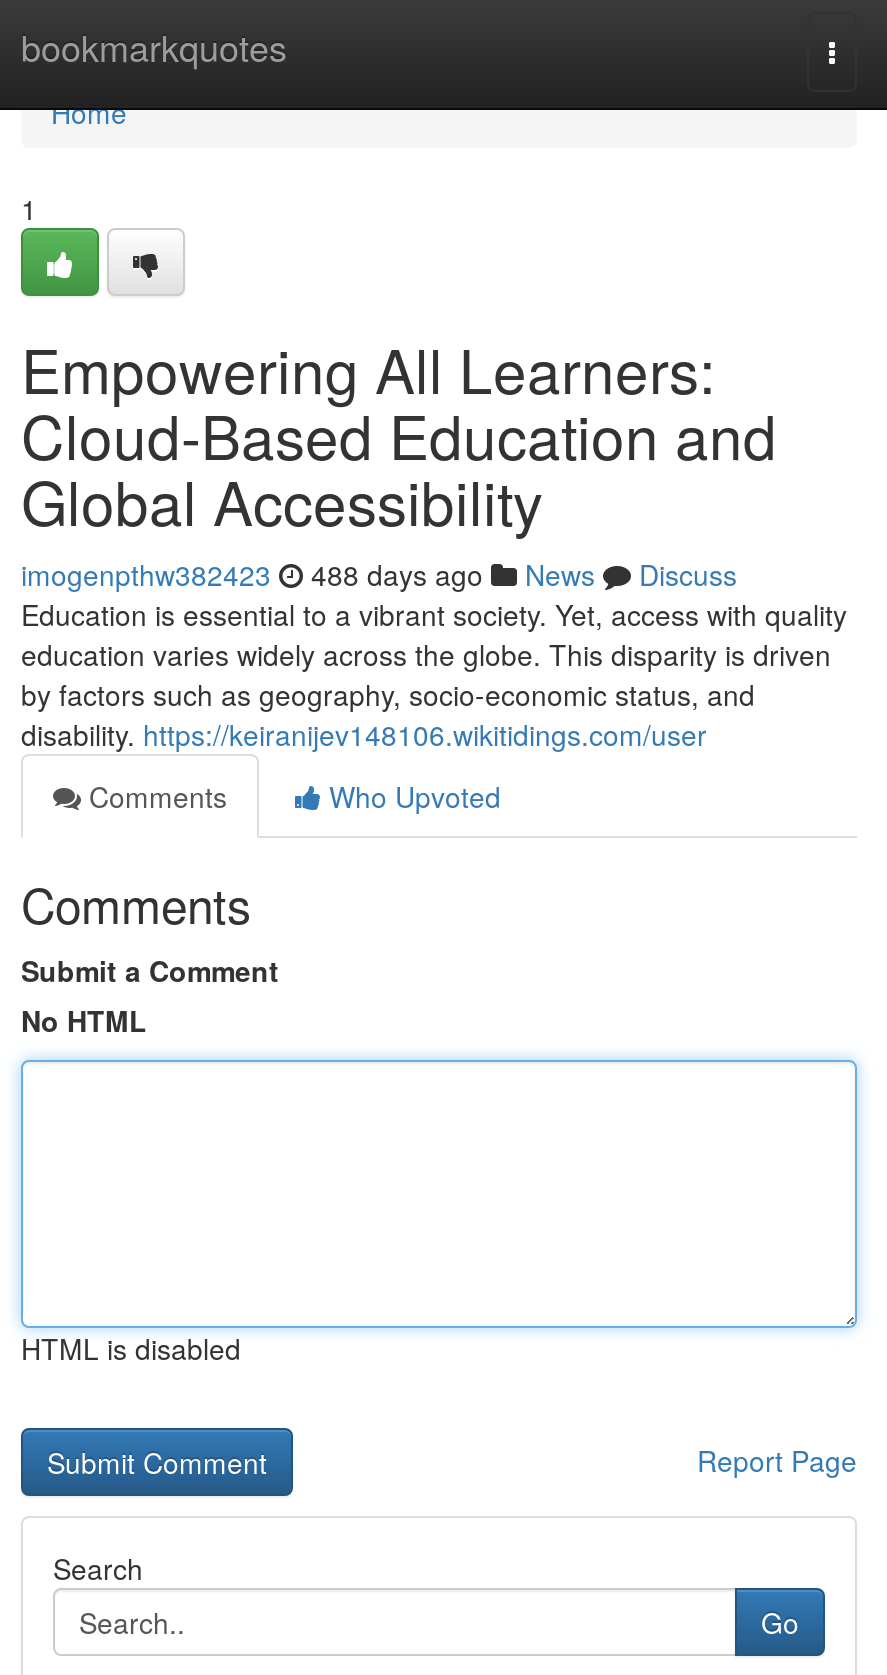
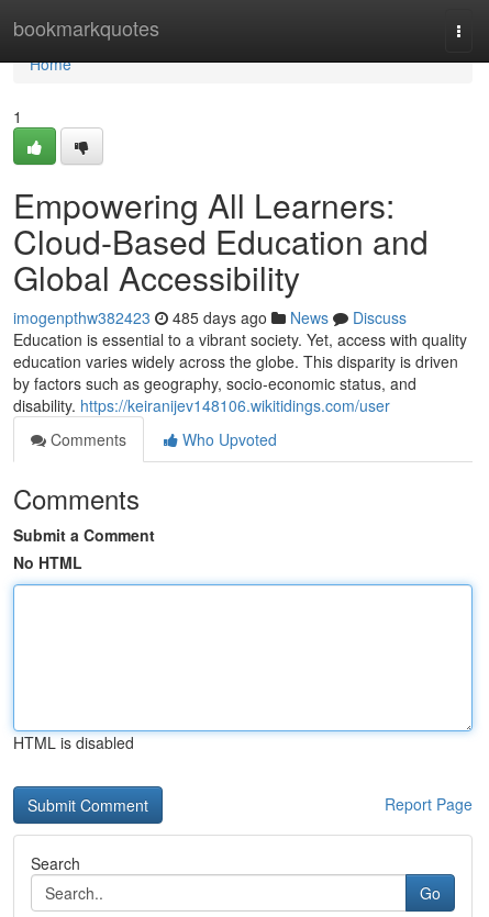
- imogenpthw382423 488 days ago News Discuss
+ imogenpthw382423 485 days ago News Discuss
